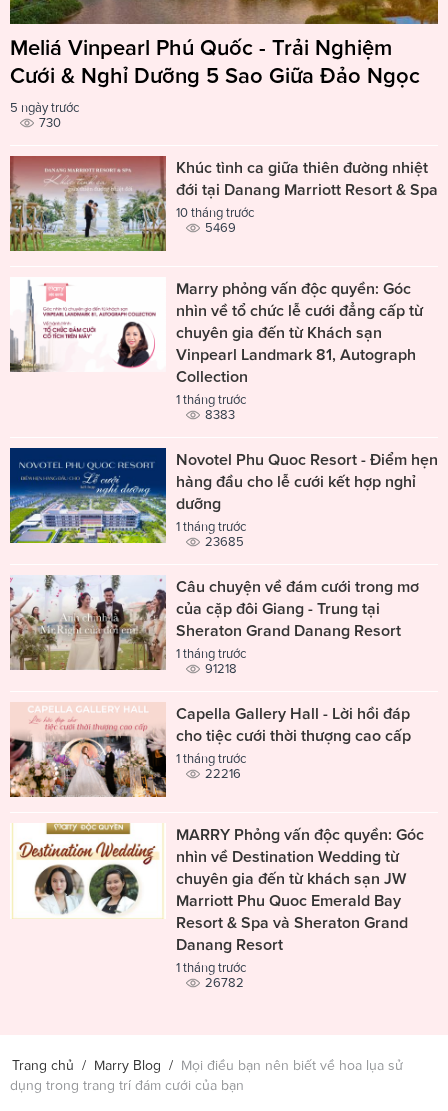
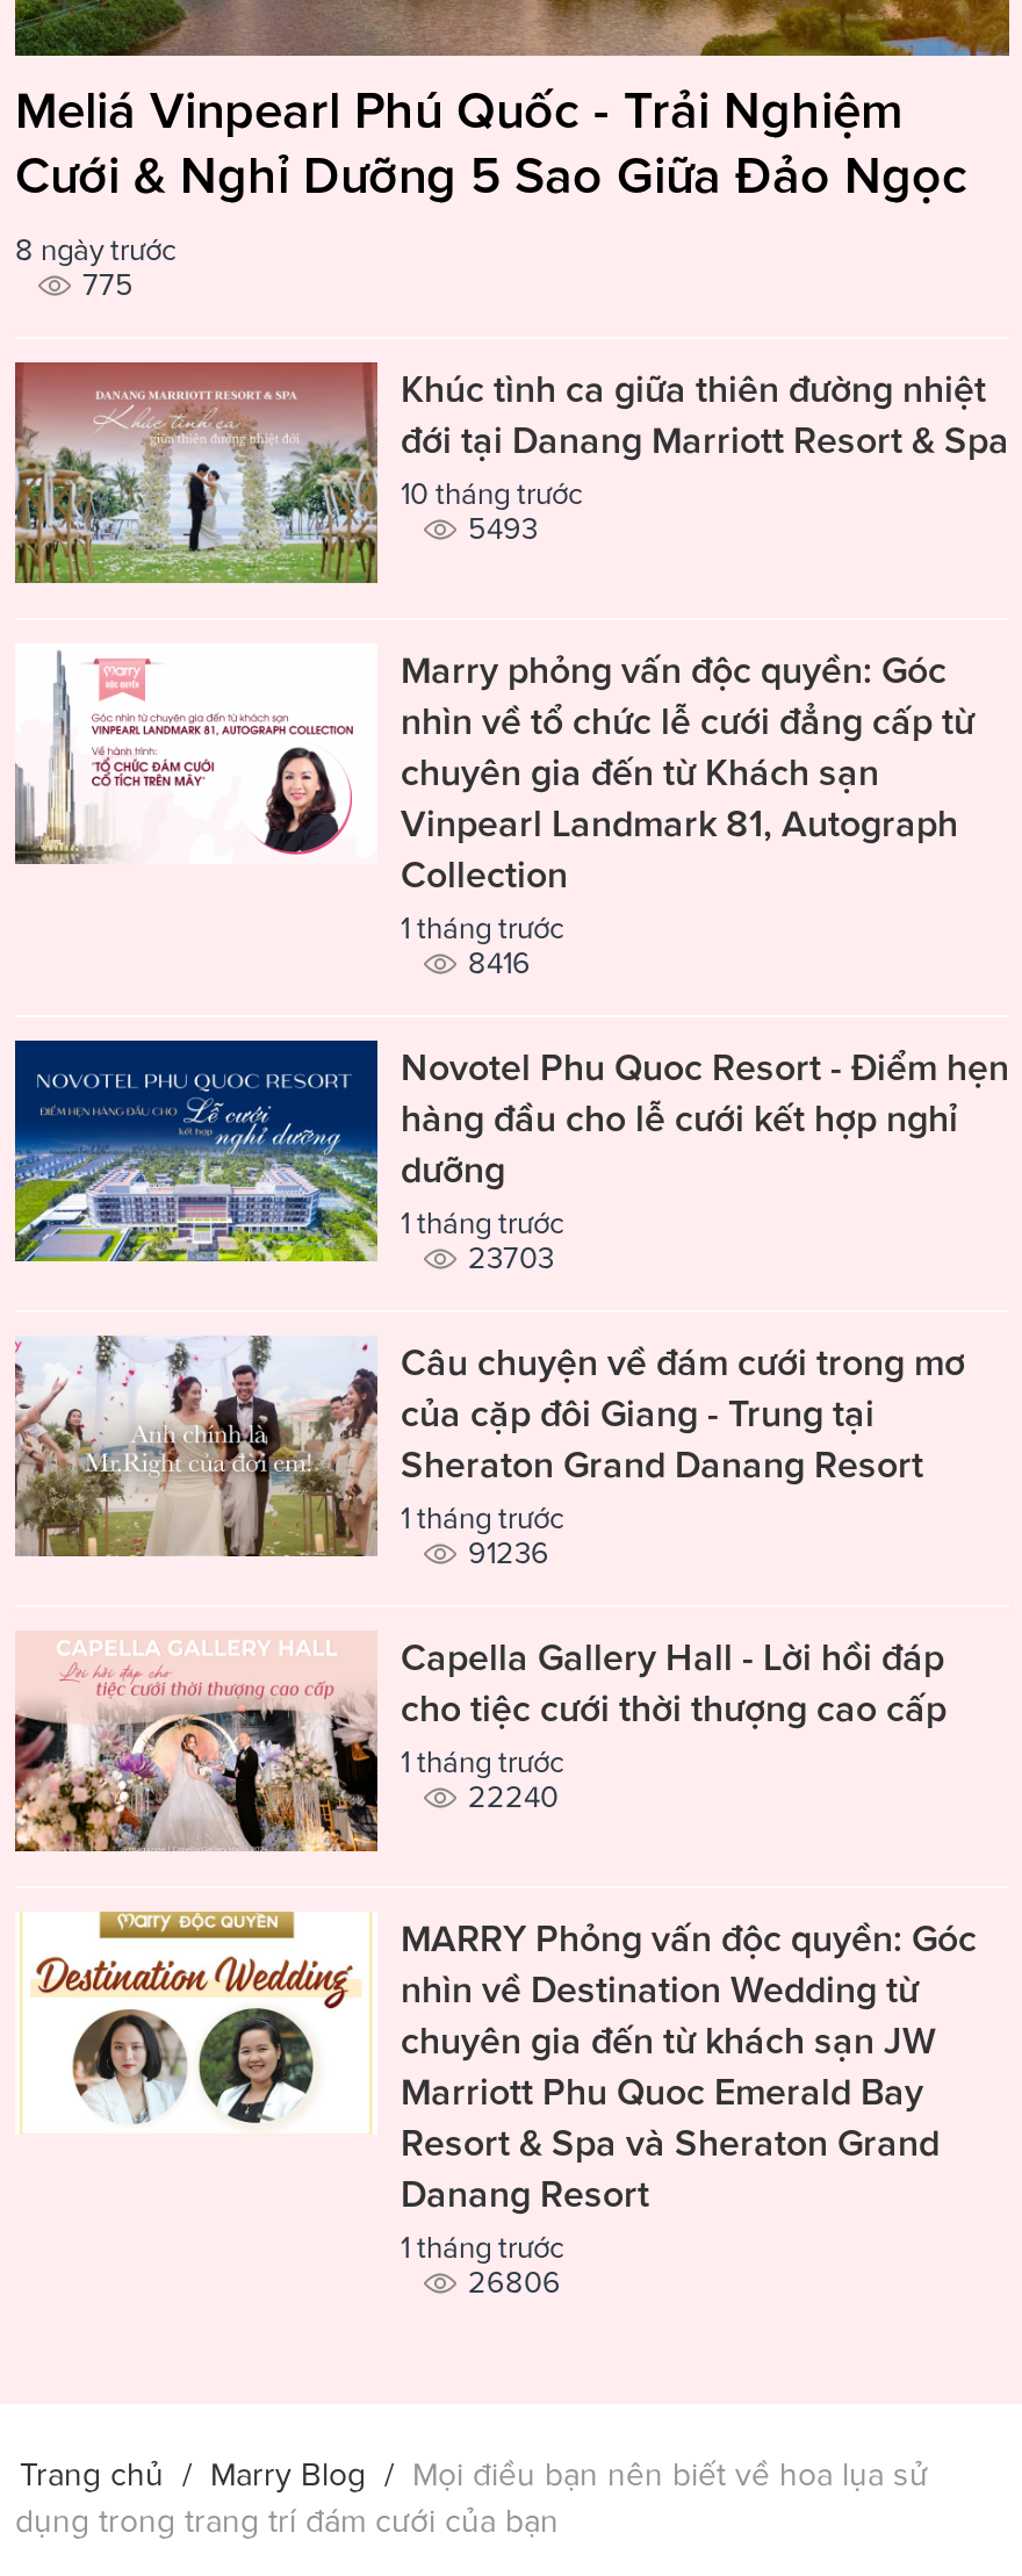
- 5 ngày trước
+ 8 ngày trước

- 730
+ 775

- 5469
+ 5493

- 8383
+ 8416

- 23685
+ 23703

- 91218
+ 91236

- 22216
+ 22240

- 26782
+ 26806
